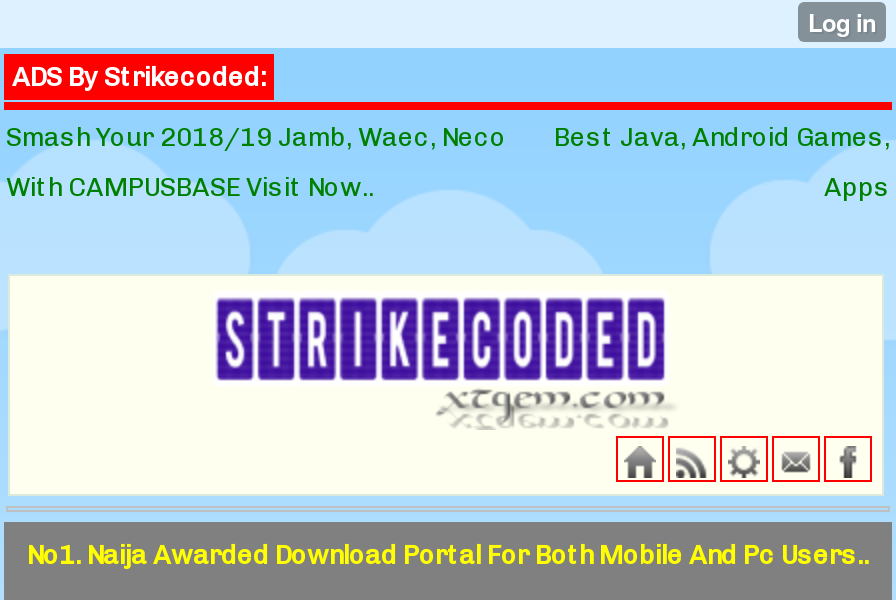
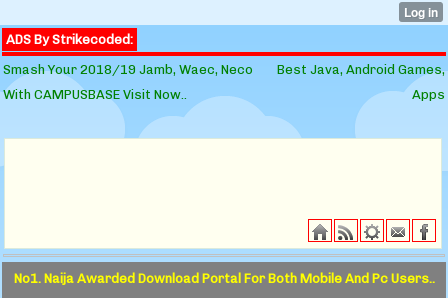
- [image]
